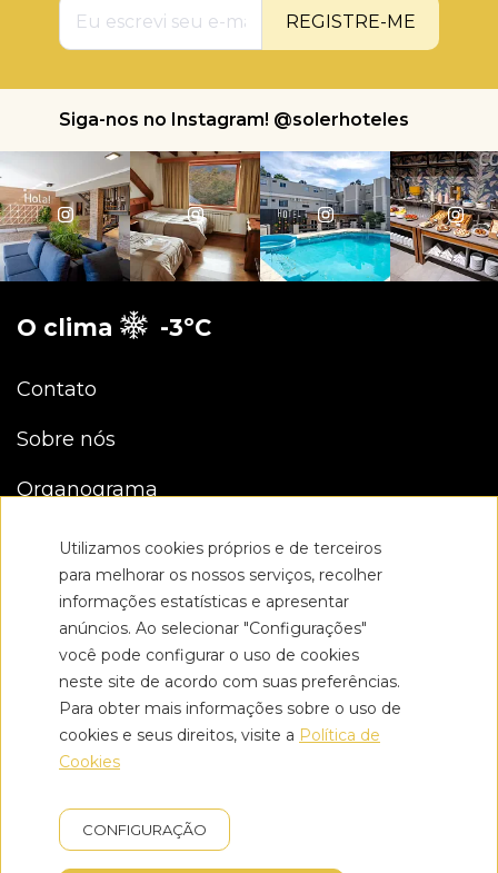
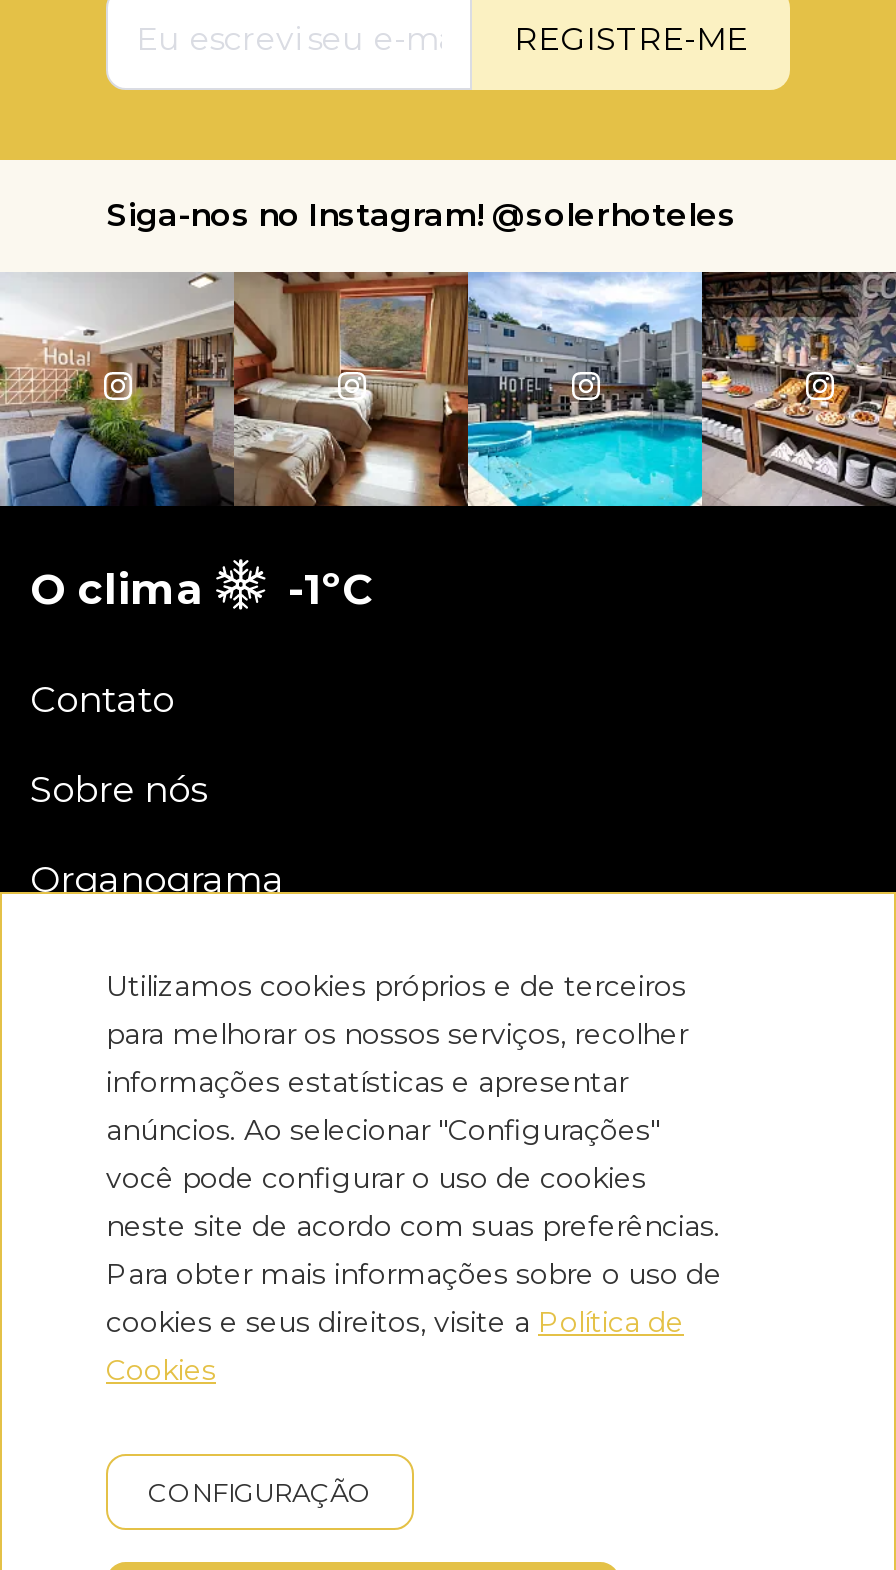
- O clima -3ºC
+ O clima -1ºC
